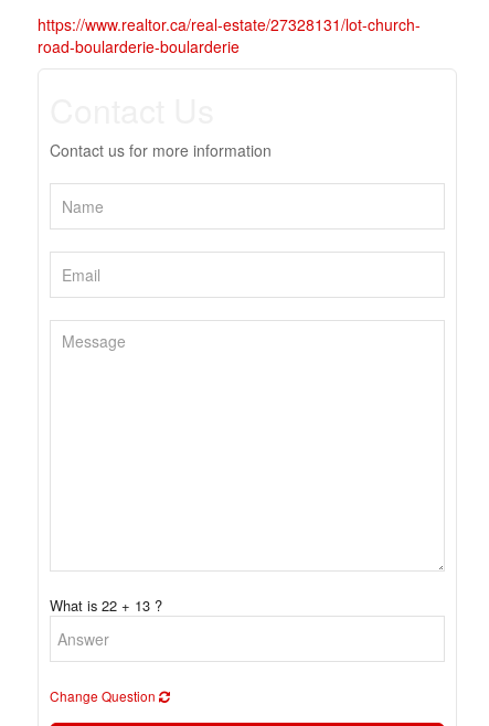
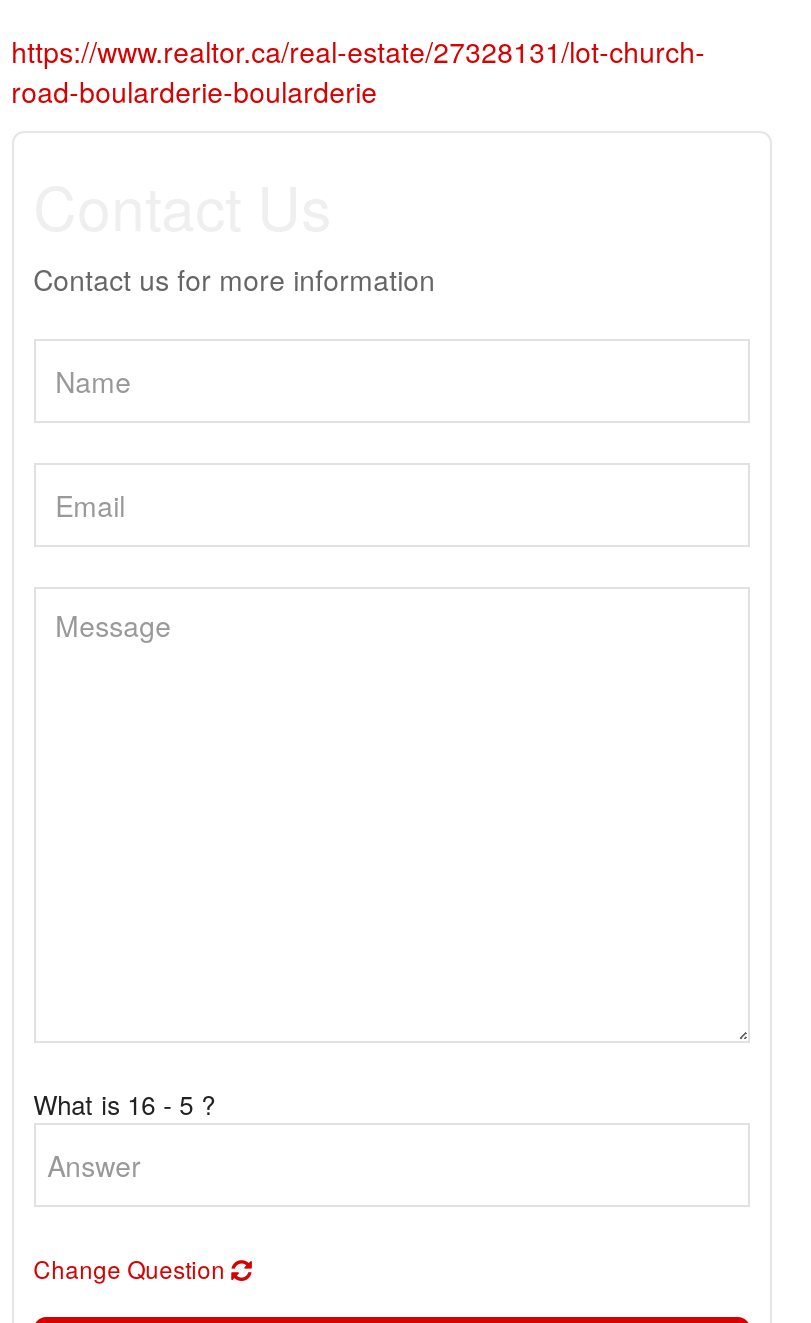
- What is 22 + 13 ?
+ What is 16 - 5 ?
